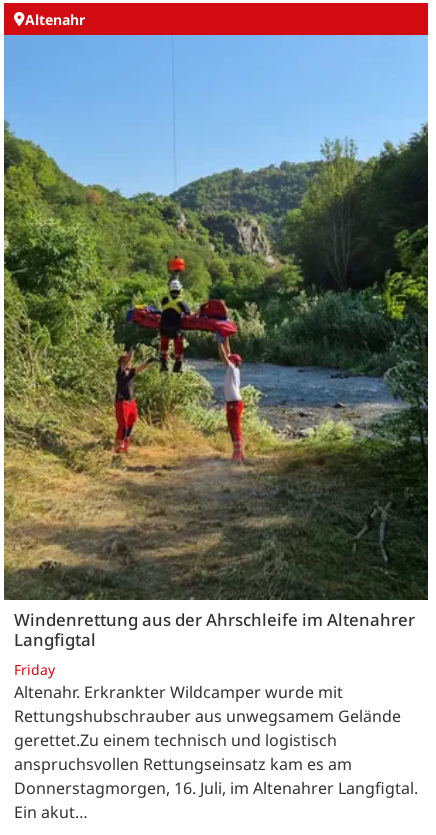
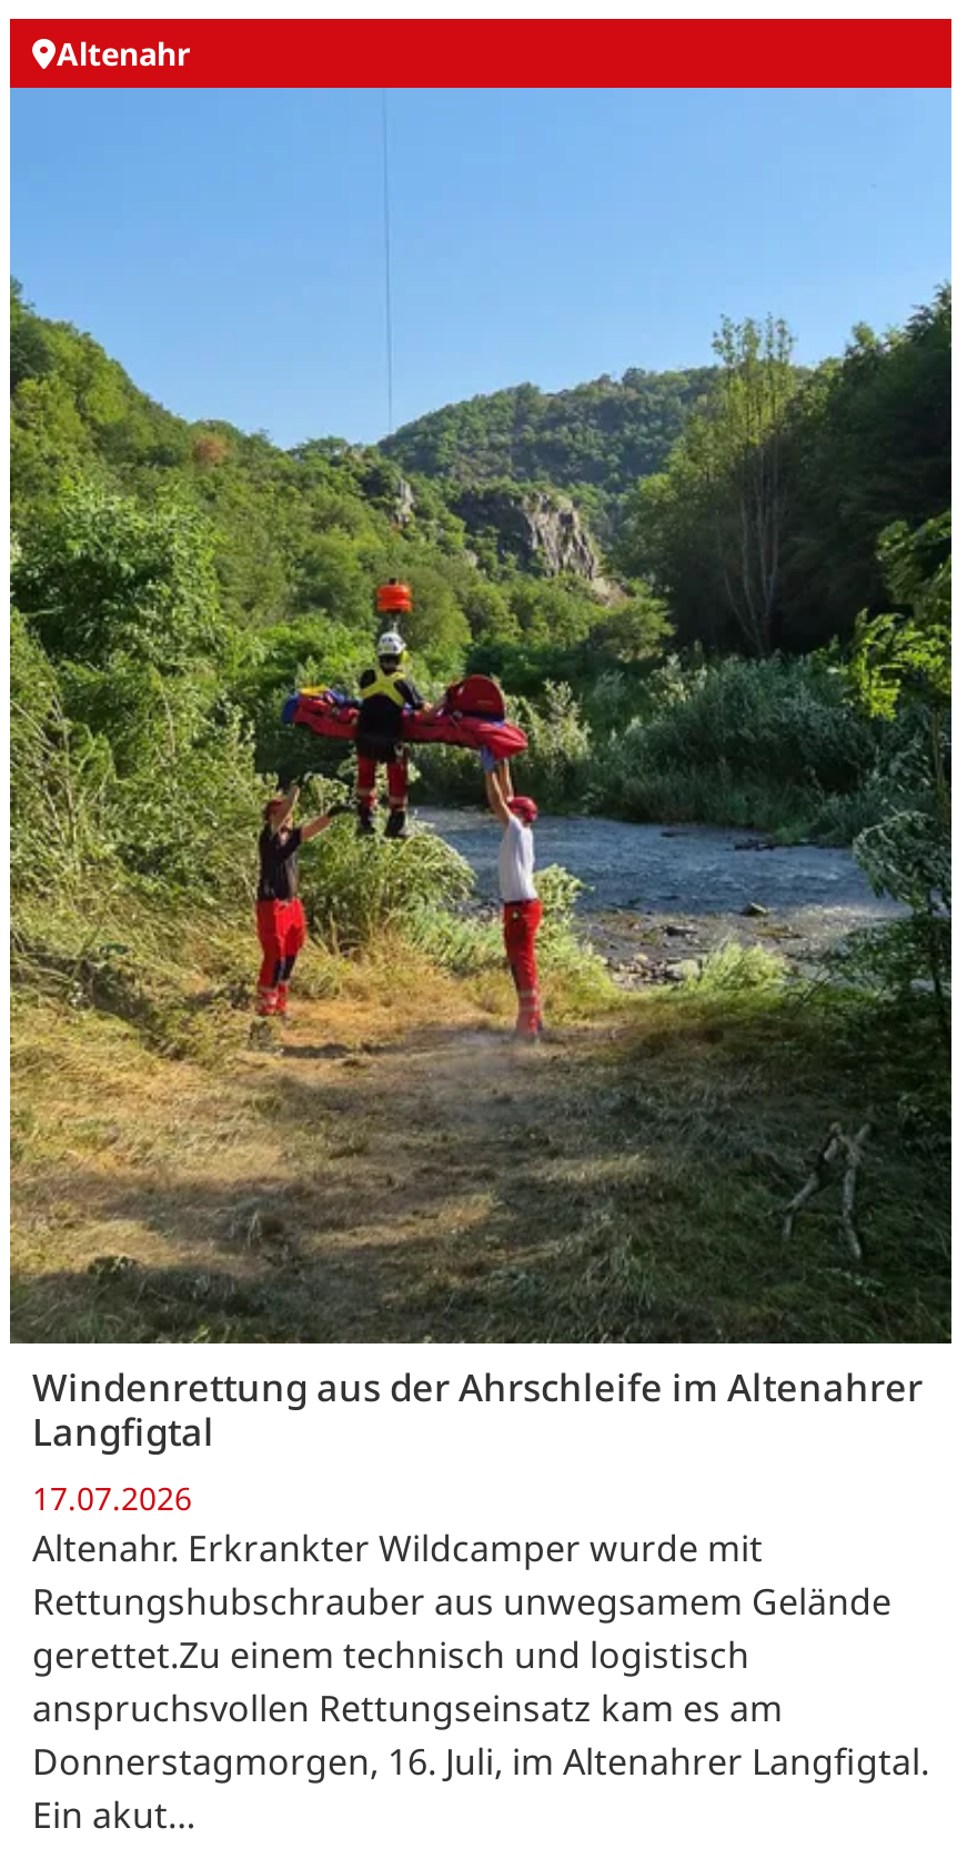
- Friday
+ 17.07.2026
